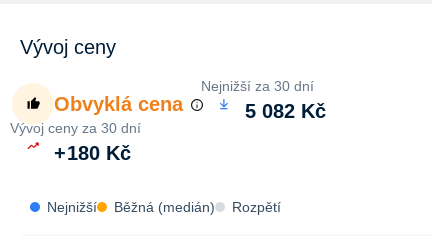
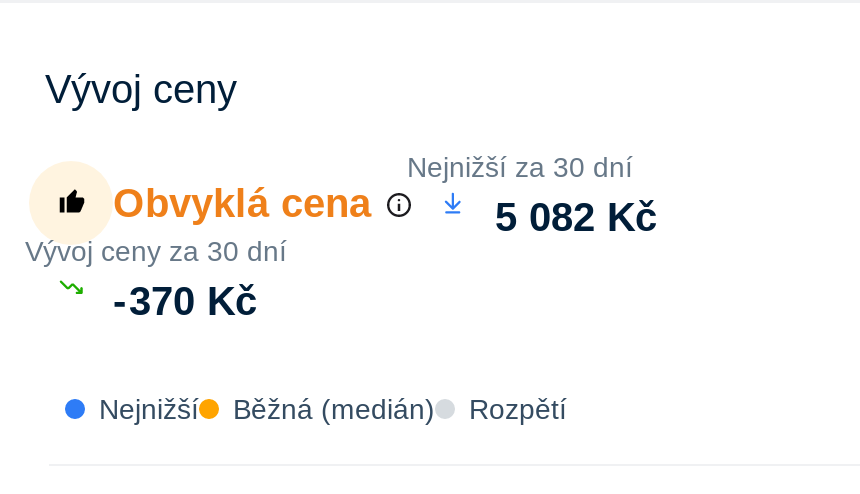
- +180 Kč
+ -370 Kč
